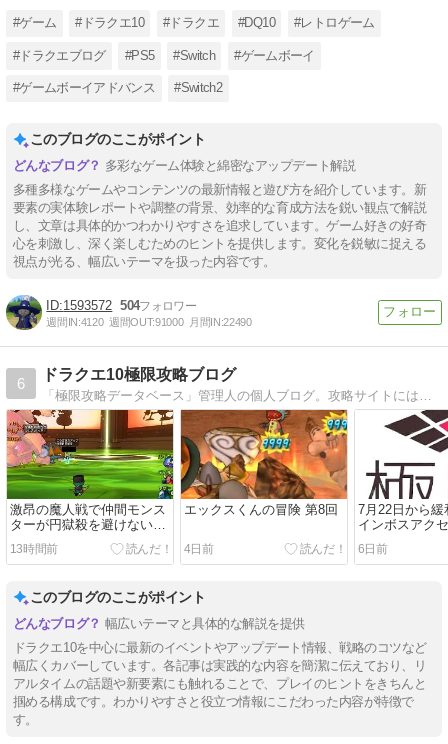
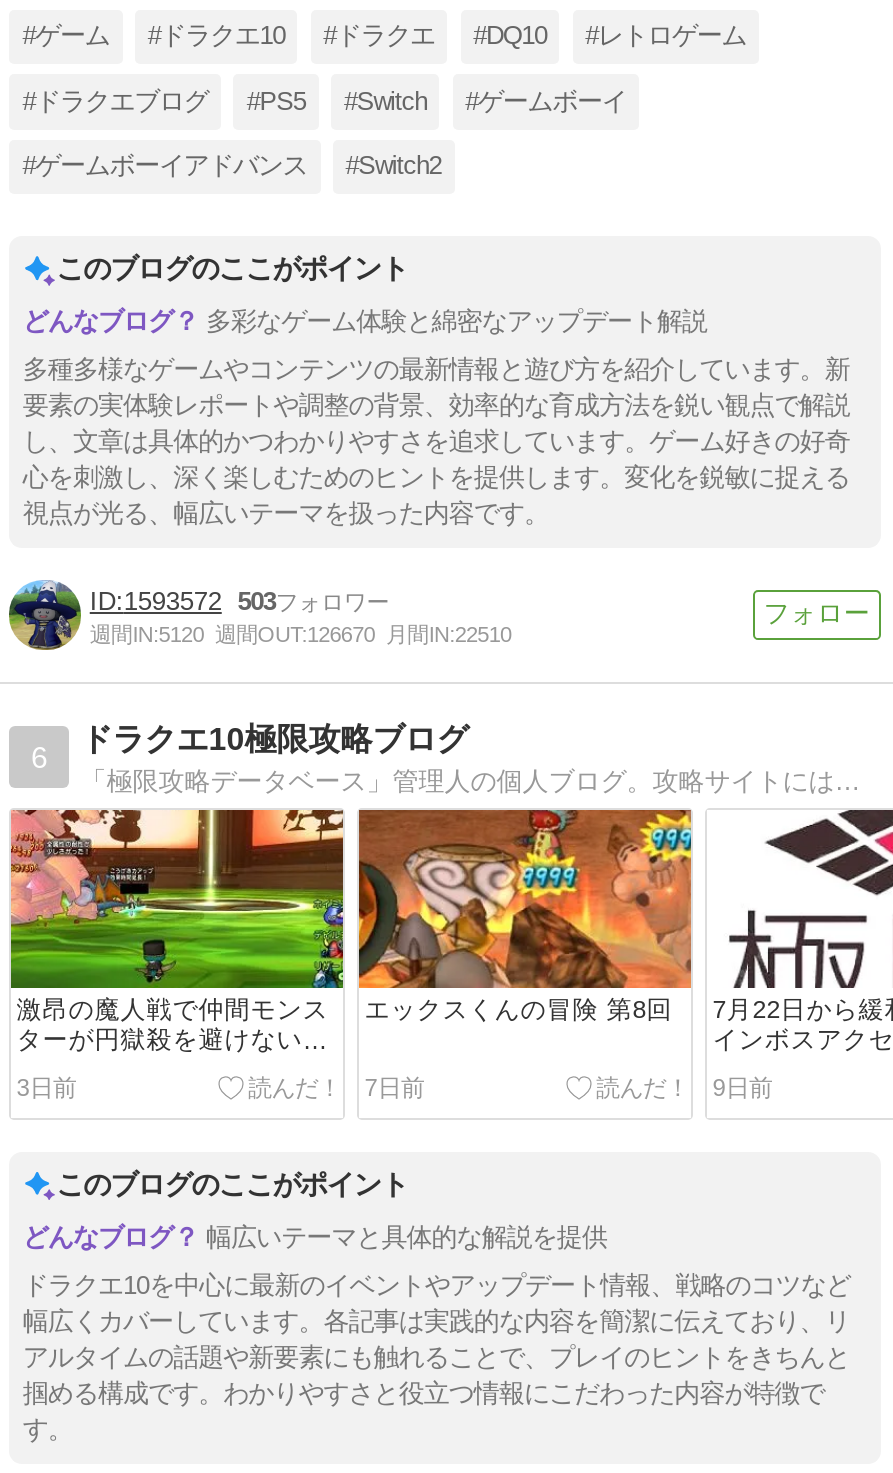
- 1593572 504
+ 1593572 503

- 週間IN:4120 週間OUT:91000 月間IN:22490
+ 週間IN:5120 週間OUT:126670 月間IN:22510

- 13時間前
+ 3日前

- 4日前
+ 7日前

- 6日前
+ 9日前
